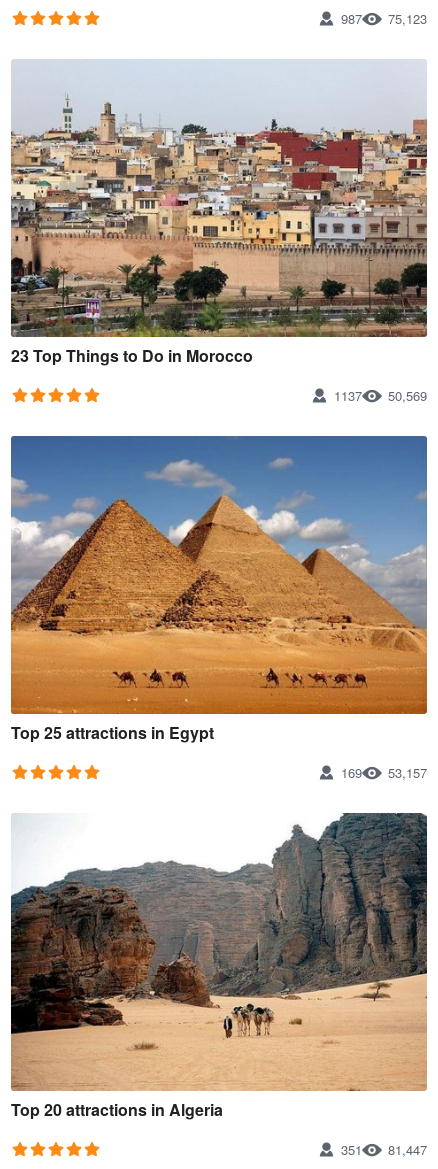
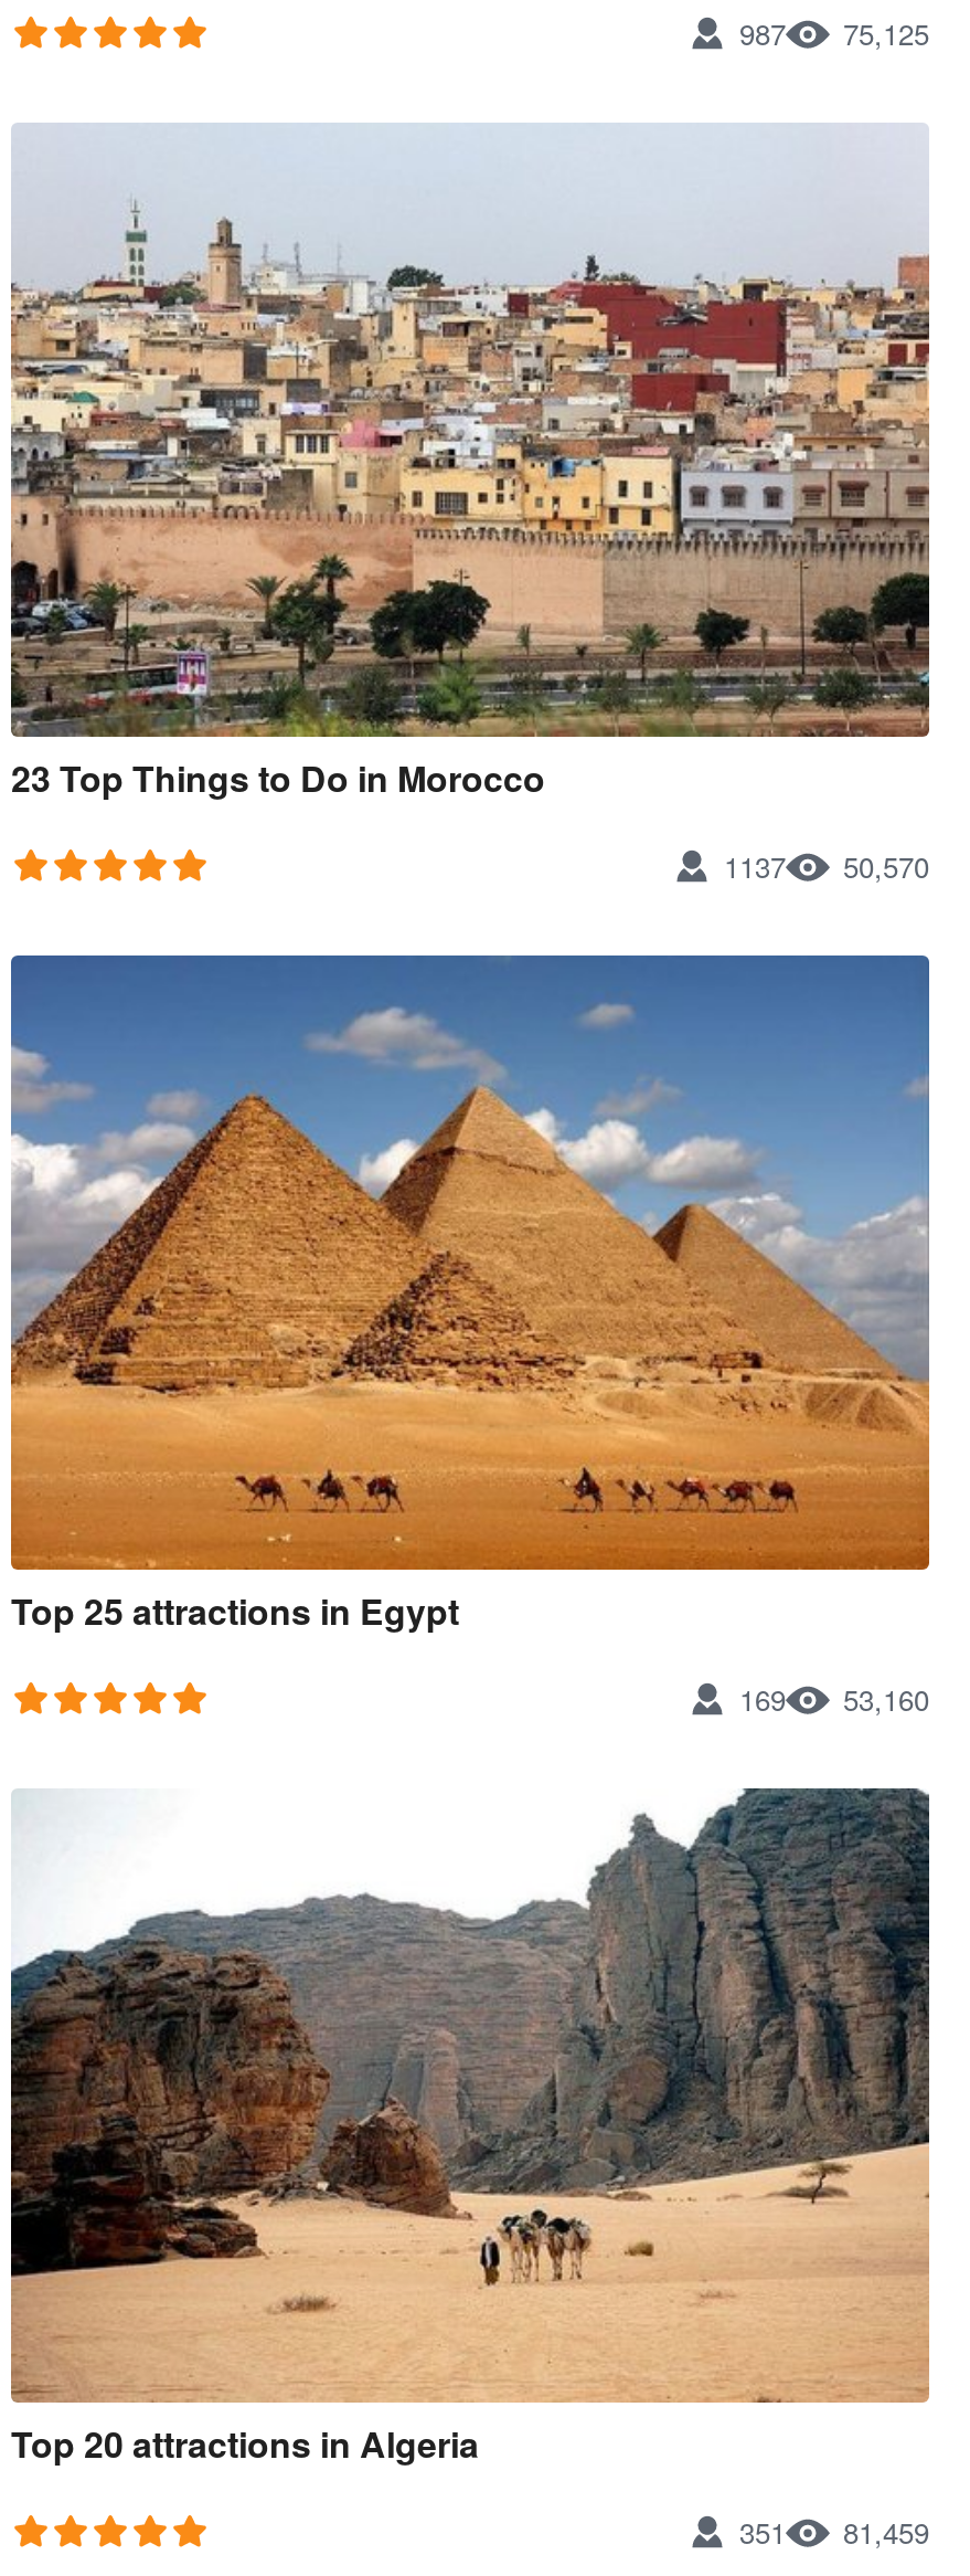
- 987 75,123
+ 987 75,125

- 50,569
+ 50,570

- 169 53,157
+ 169 53,160

- 81,447
+ 81,459
